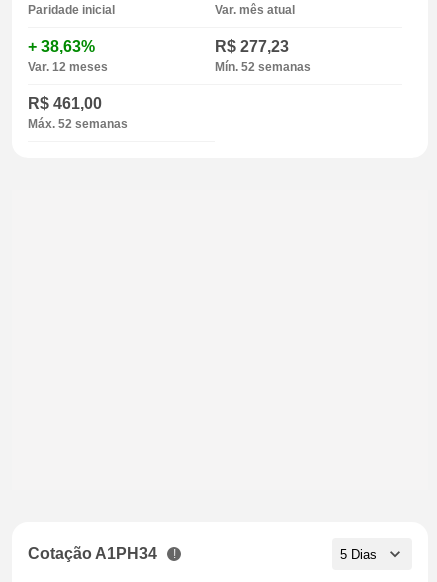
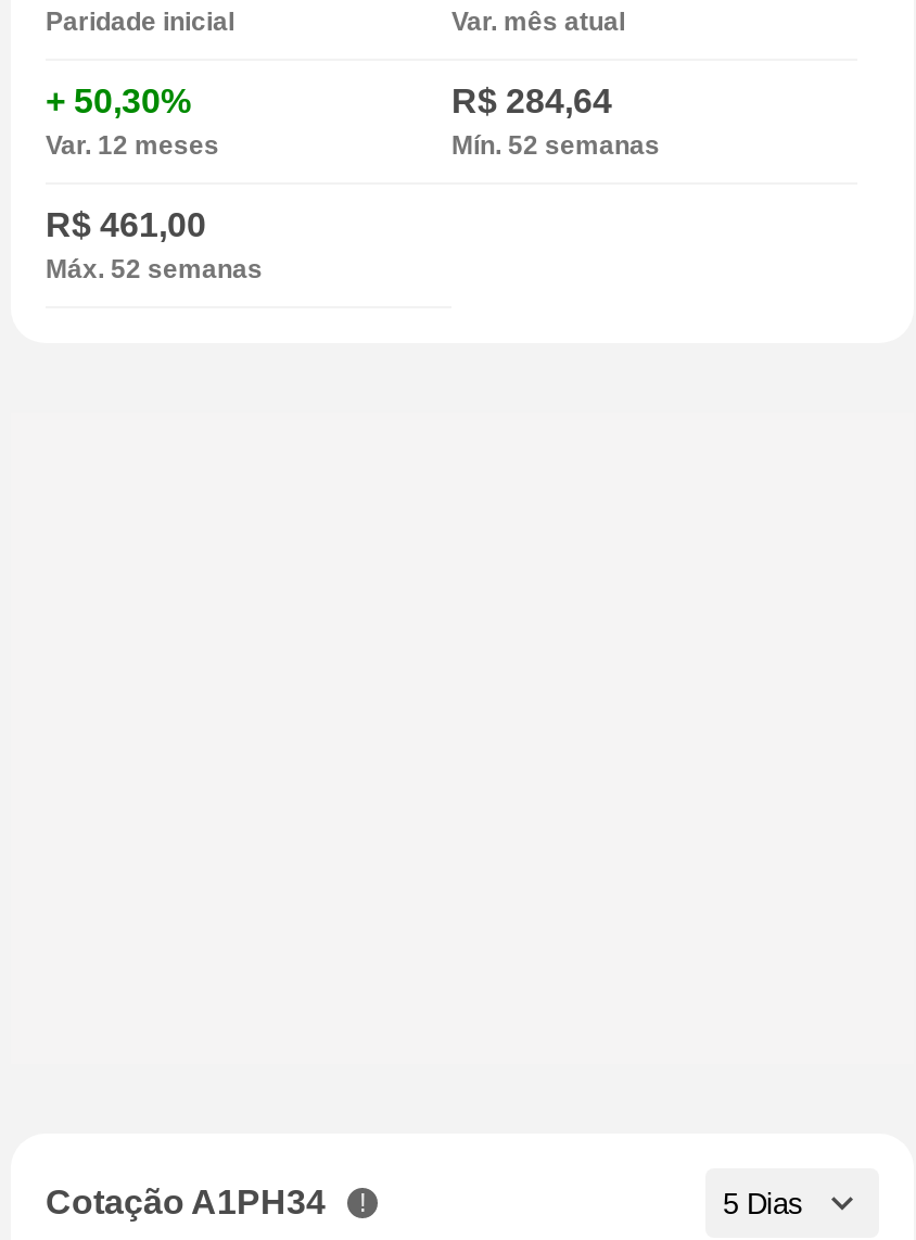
- + 38,63%
+ + 50,30%

- R$ 277,23
+ R$ 284,64
